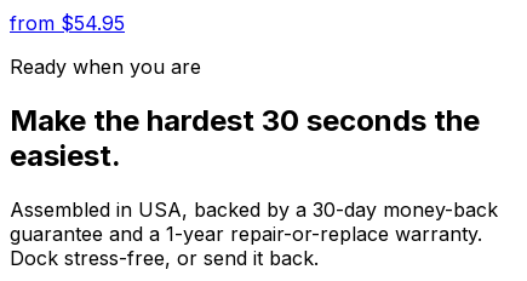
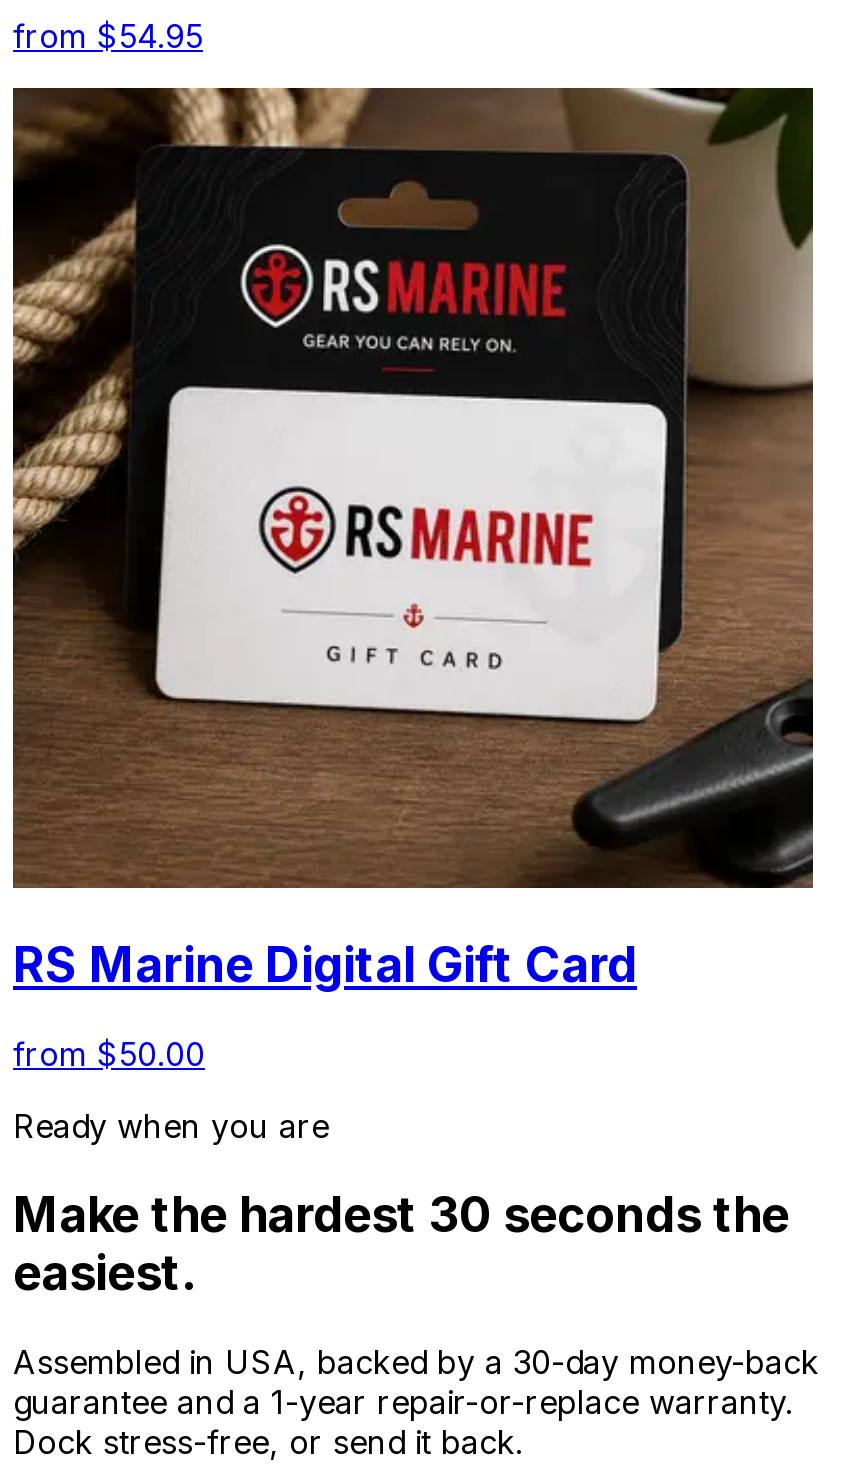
+ [image]
+ RS Marine Digital Gift Card
+ from $50.00
